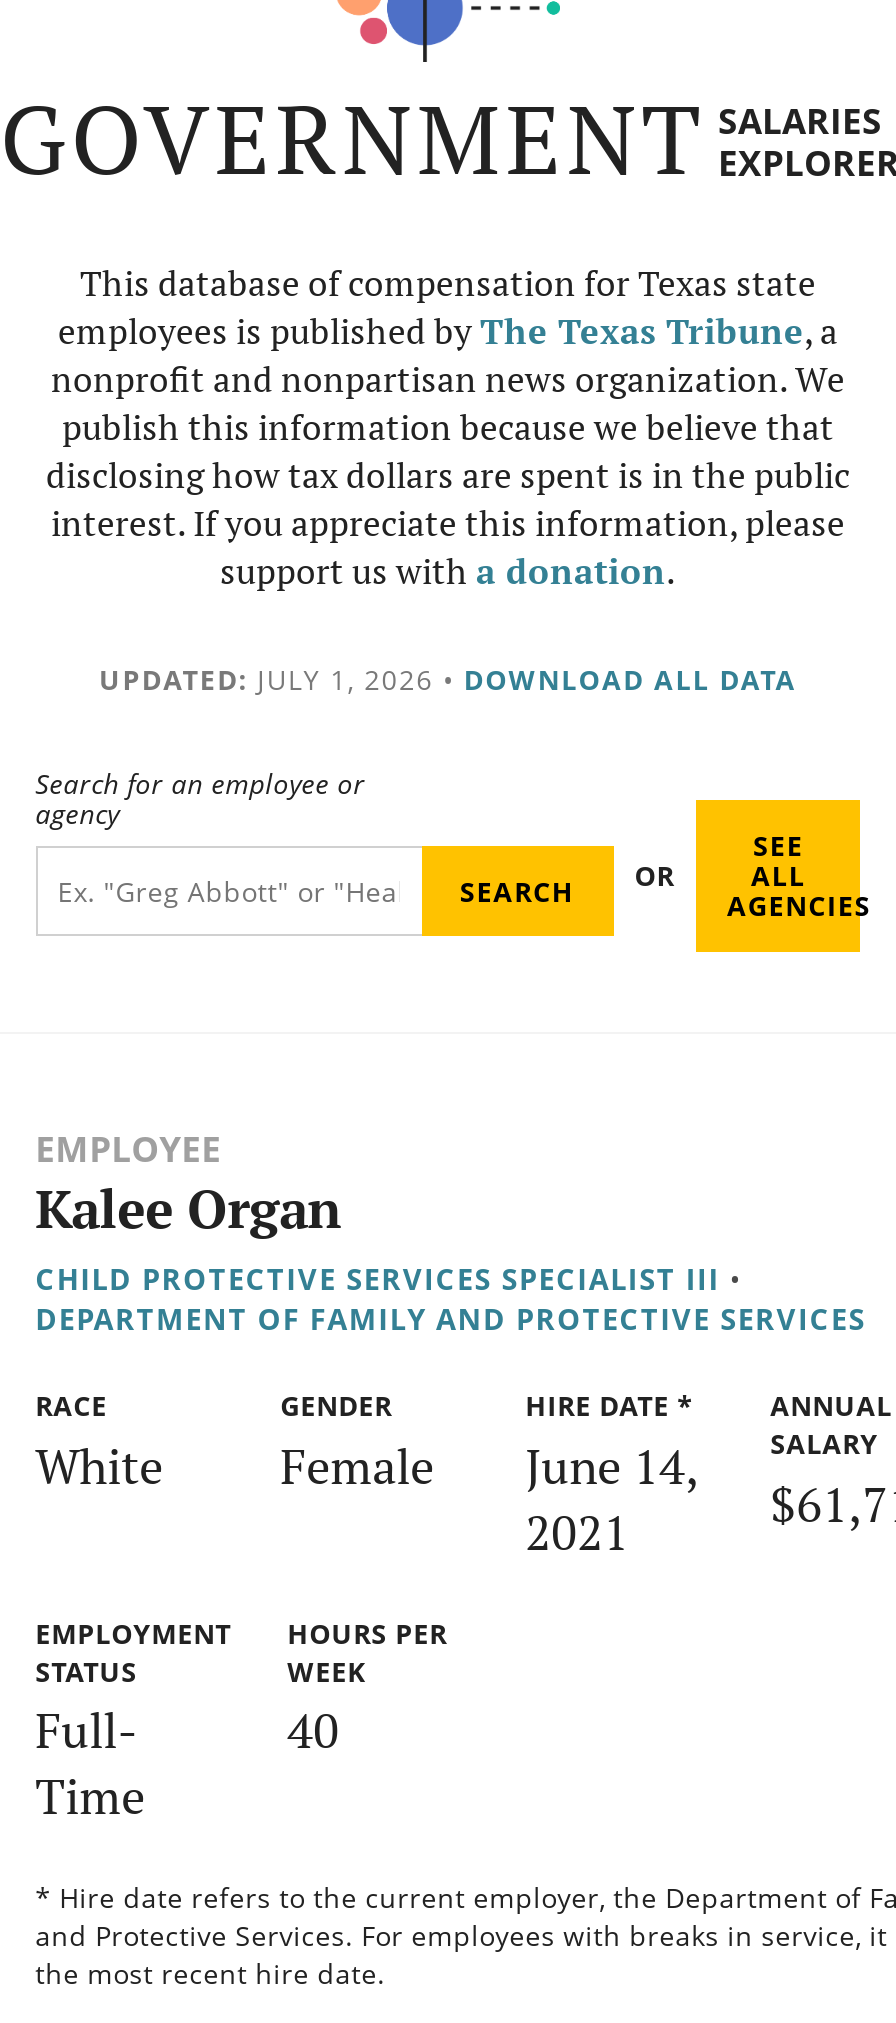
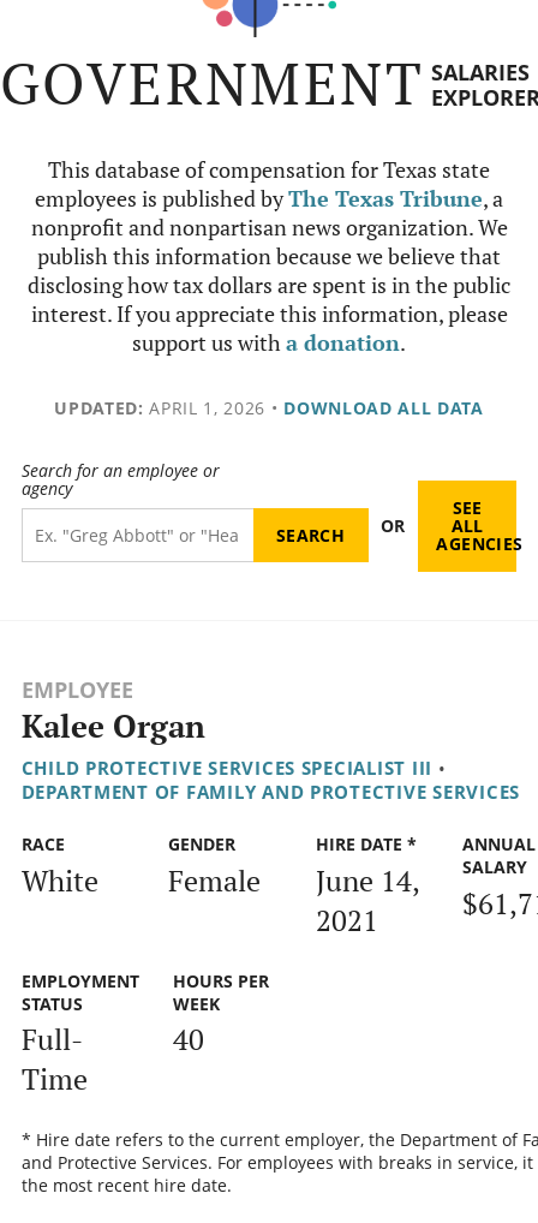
- UPDATED: JULY 1, 2026 • DOWNLOAD ALL DATA
+ UPDATED: APRIL 1, 2026 • DOWNLOAD ALL DATA
